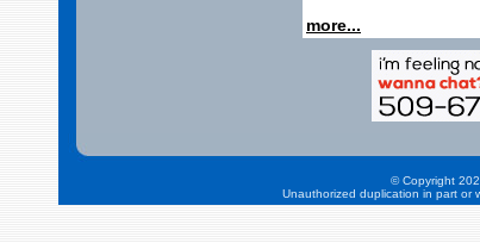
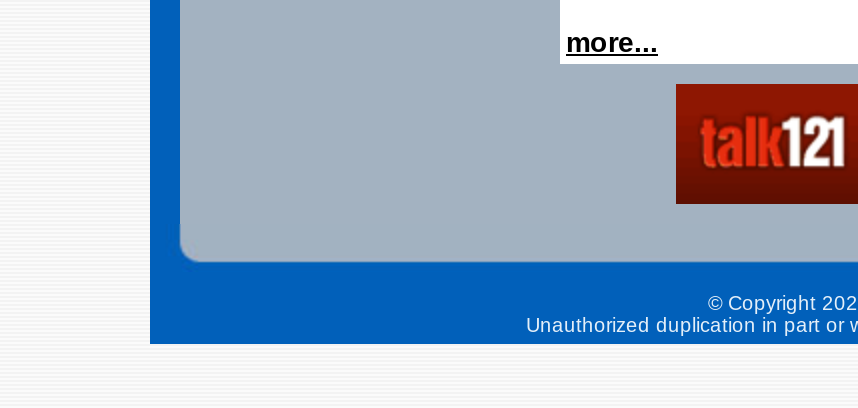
- [image]
+ [image]
